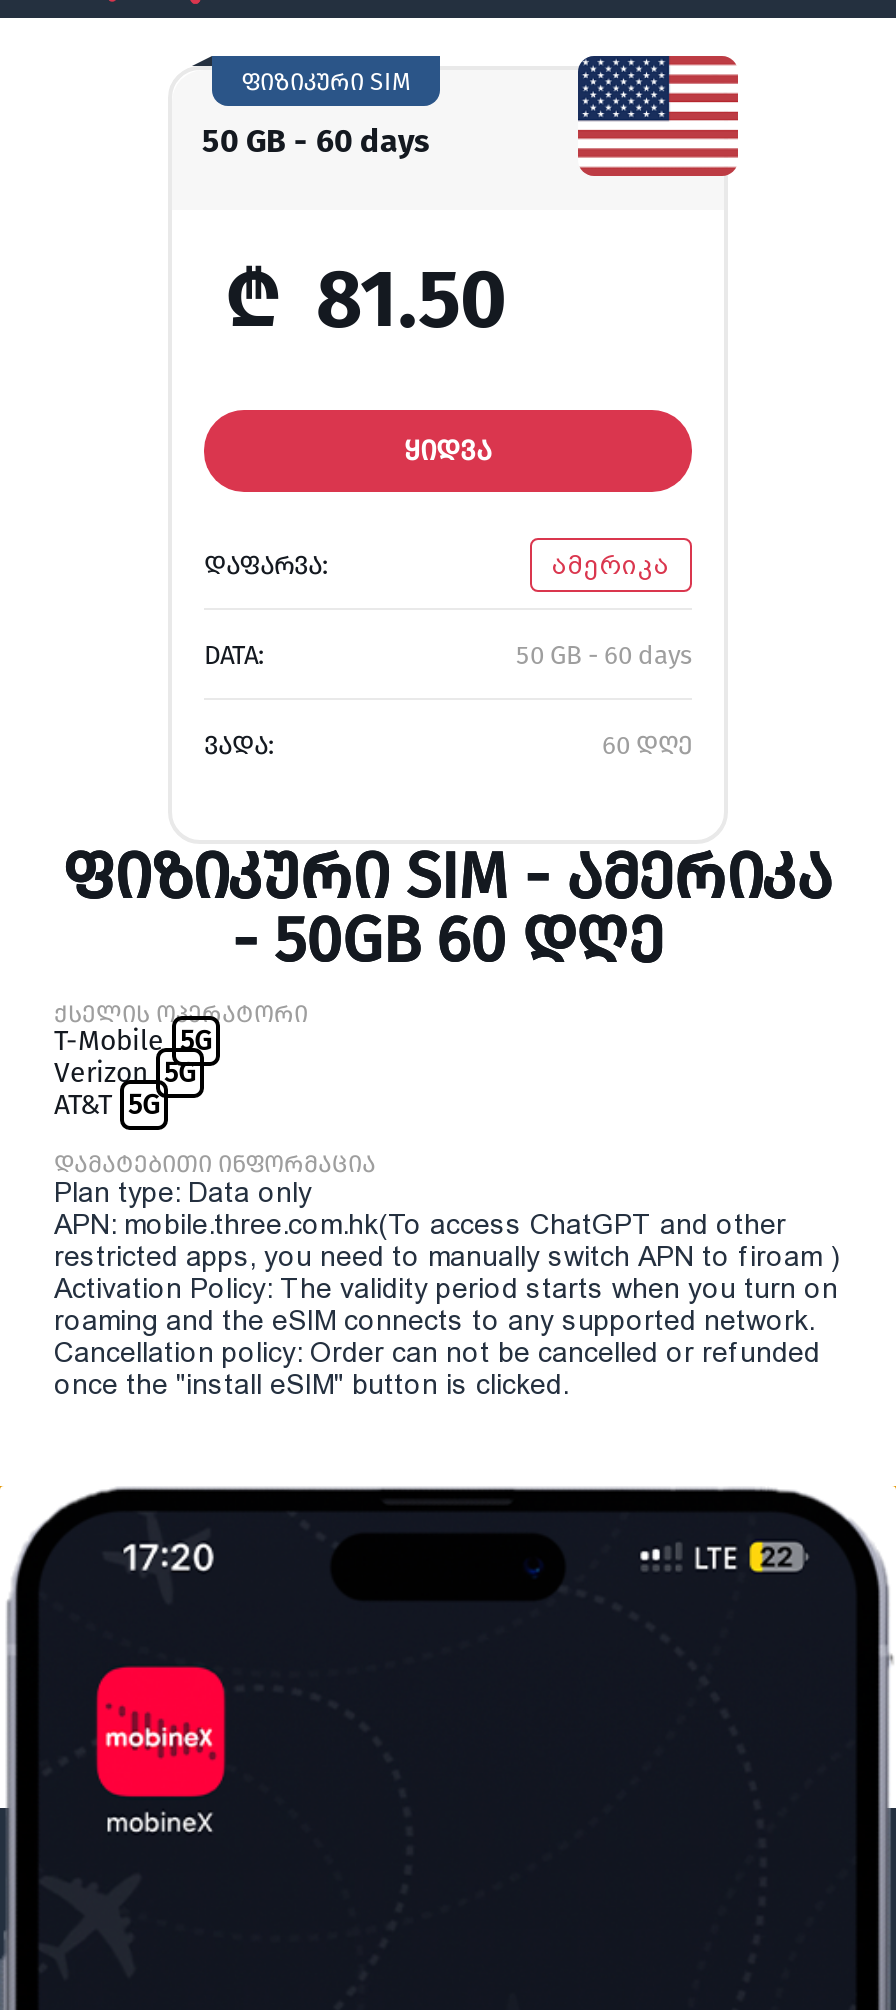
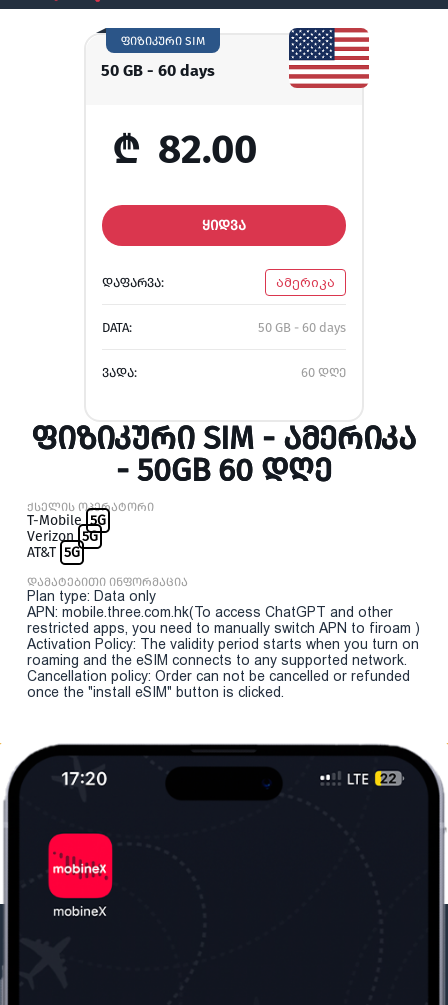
- ₾ 81.50
+ ₾ 82.00
